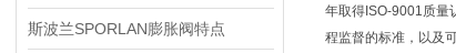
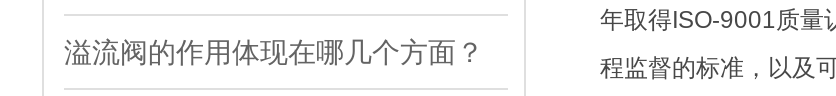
- 斯波兰SPORLAN膨胀阀特点
+ 溢流阀的作用体现在哪几个方面？
